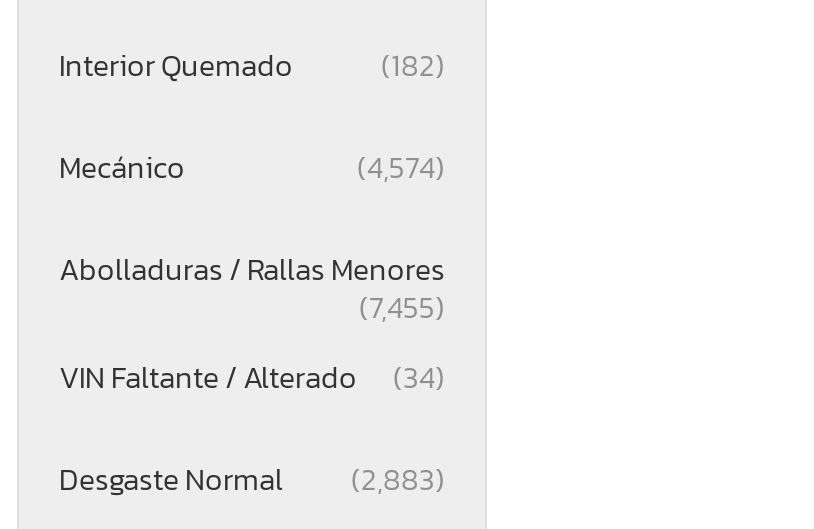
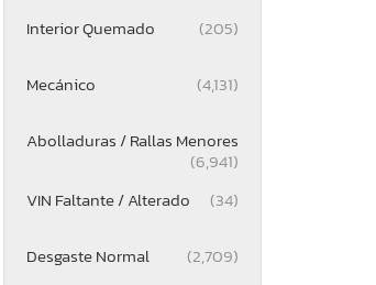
- Interior Quemado (182)
+ Interior Quemado (205)

- (4,574)
+ (4,131)

- (7,455)
+ (6,941)

- Desgaste Normal (2,883)
+ Desgaste Normal (2,709)
